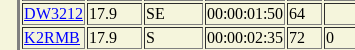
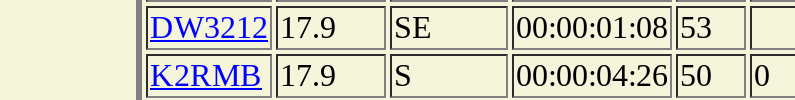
- 00:00:01:50 64
+ 00:00:01:08 53

- 00:00:02:35 72
+ 00:00:04:26 50
